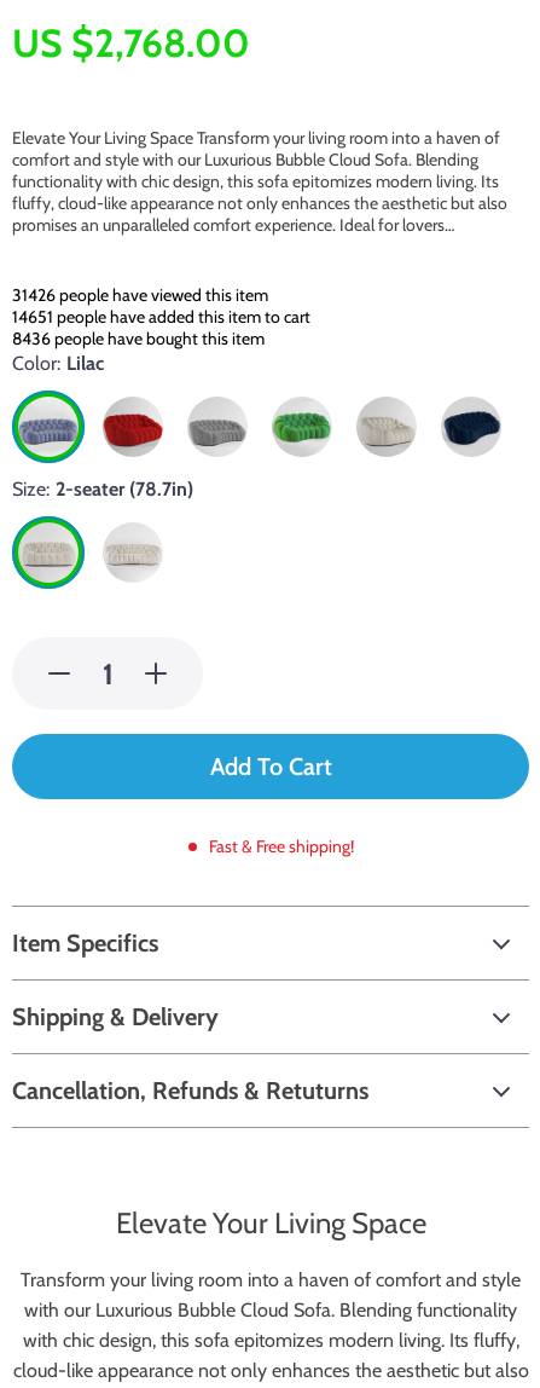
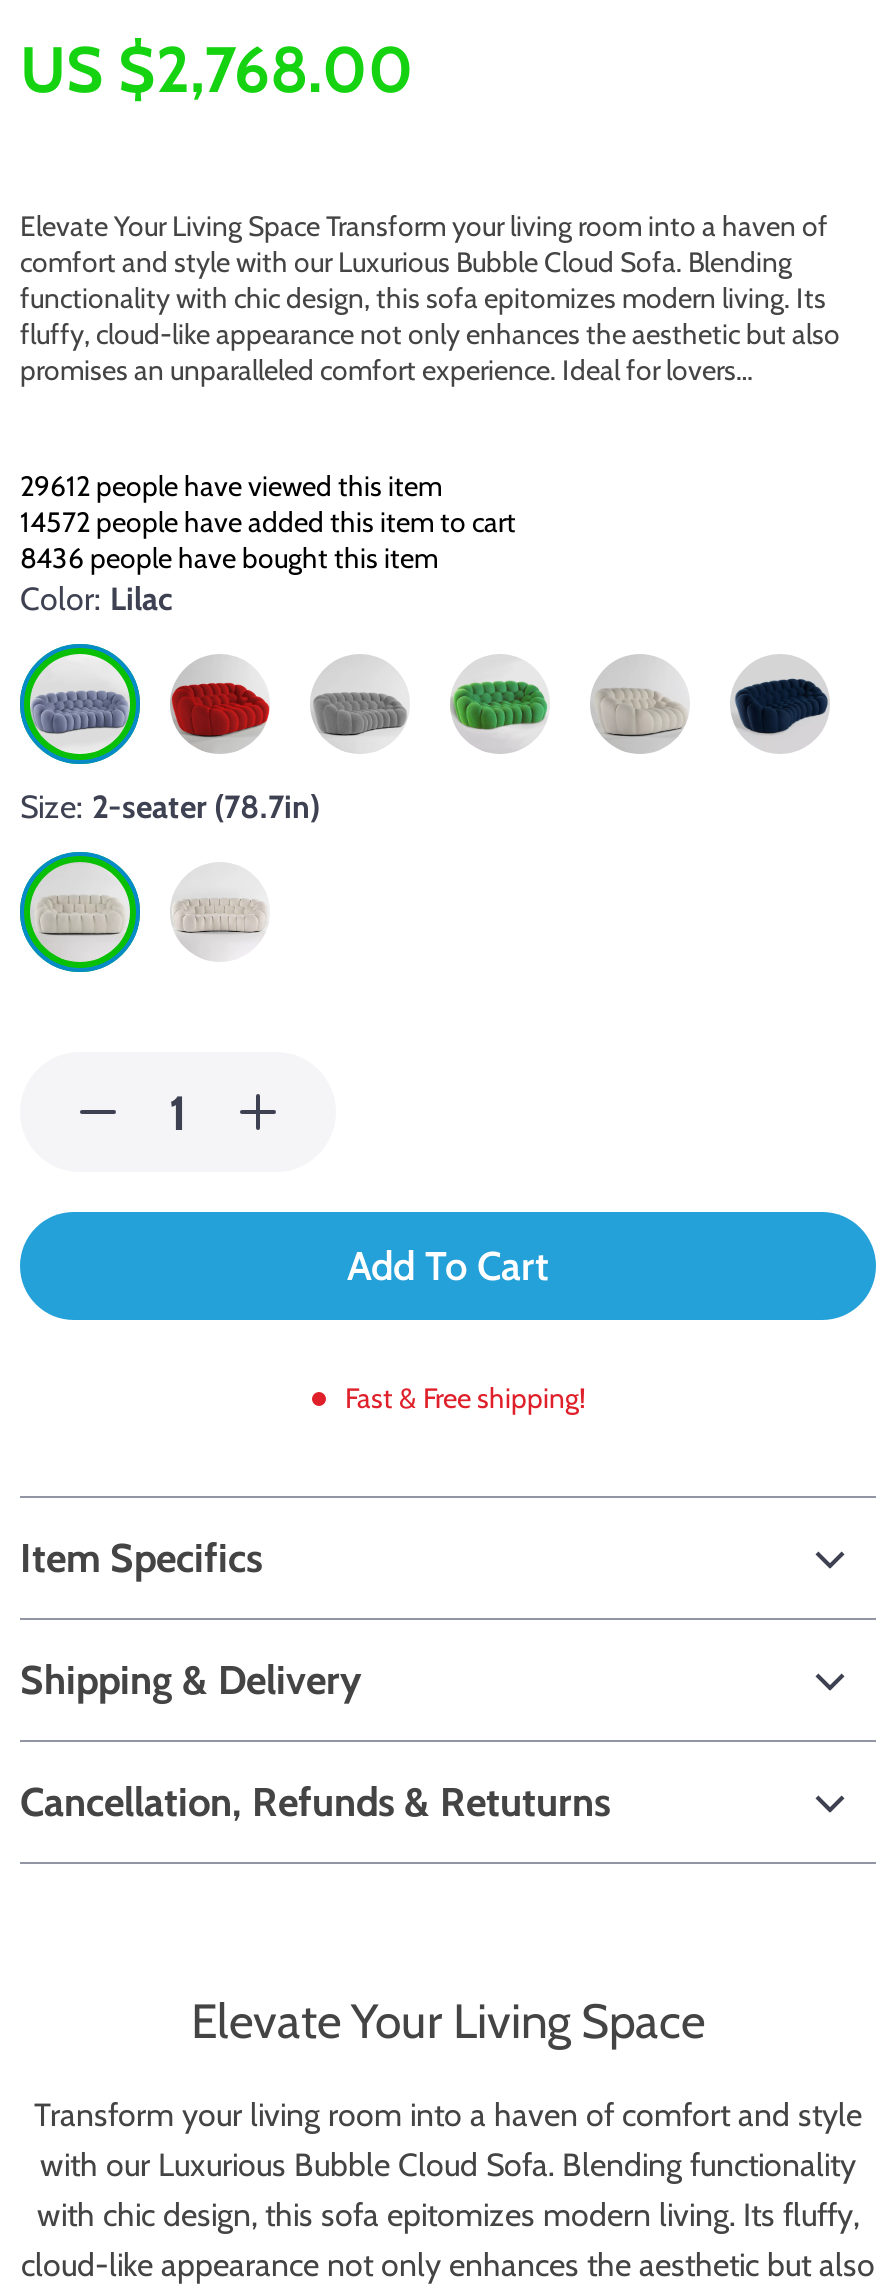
- 31426 people have viewed this item
+ 29612 people have viewed this item

- 14651 people have added this item to cart
+ 14572 people have added this item to cart
